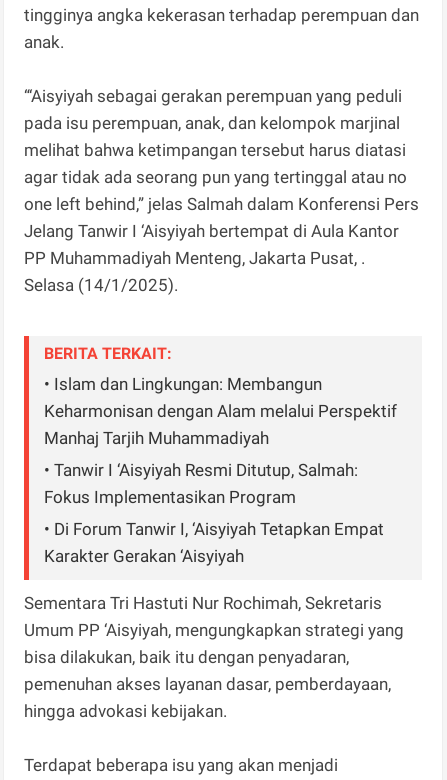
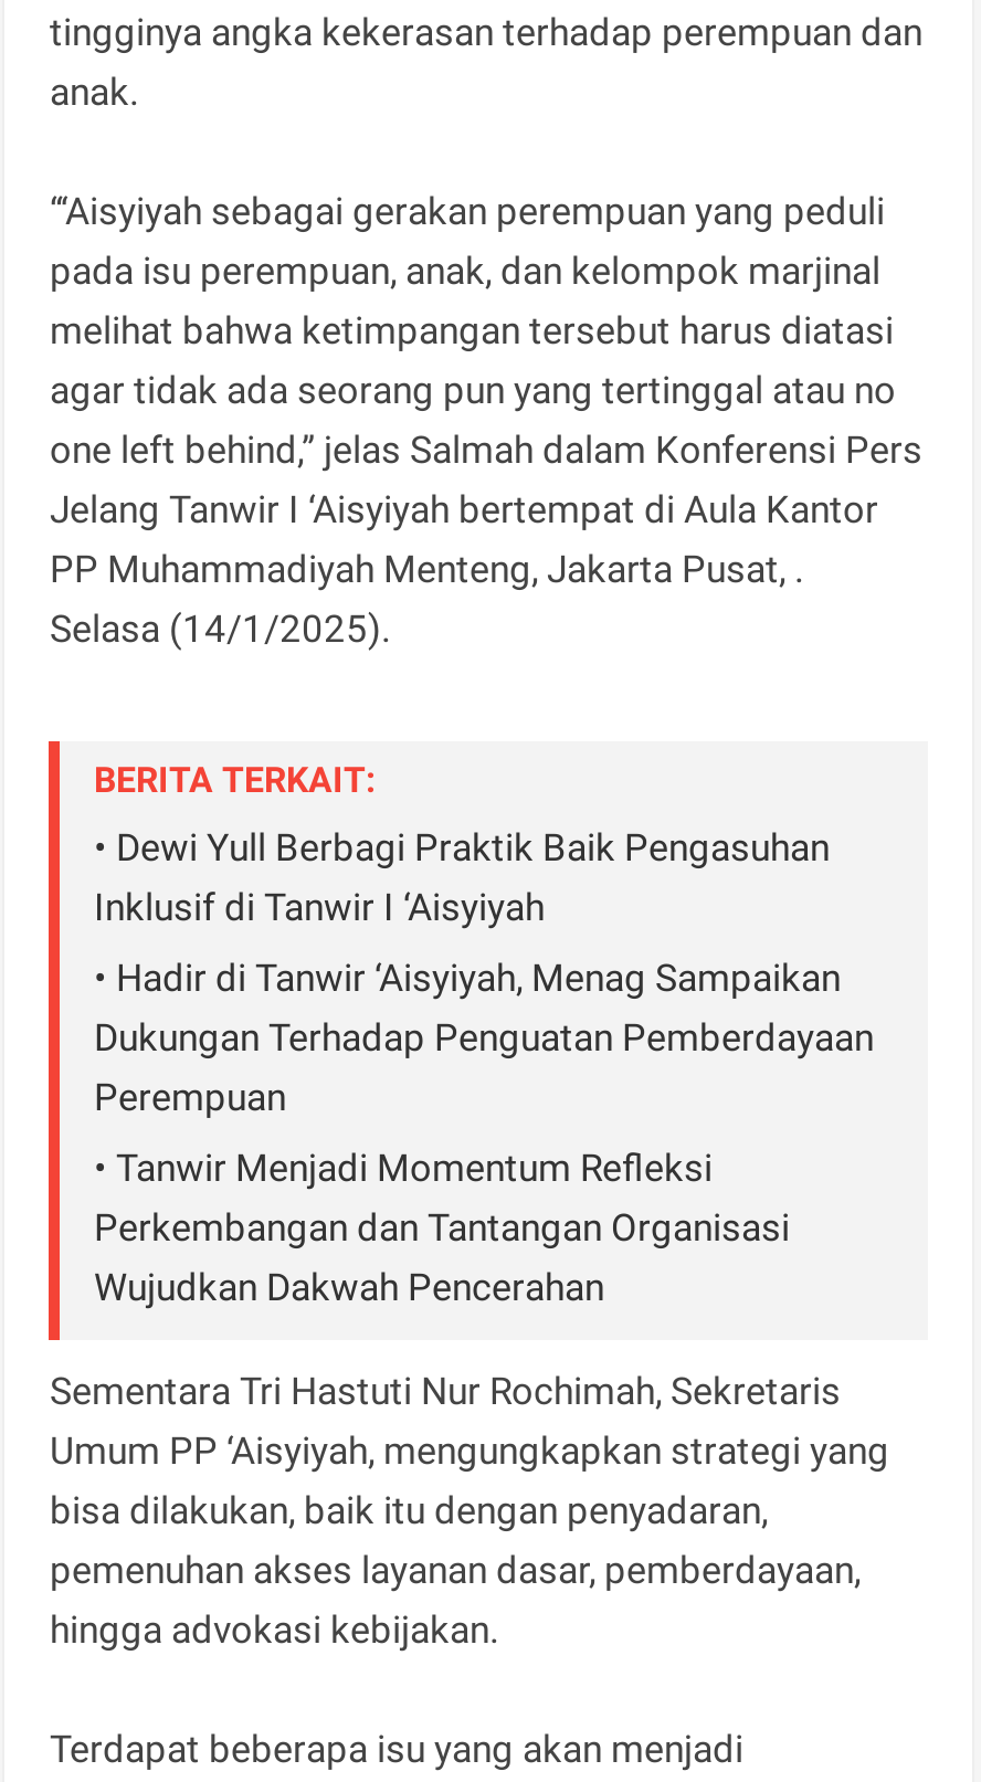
- • Islam dan Lingkungan: Membangun
- Keharmonisan dengan Alam melalui Perspektif
- Manhaj Tarjih Muhammadiyah
+ • Dewi Yull Berbagi Praktik Baik Pengasuhan
+ Inklusif di Tanwir I ‘Aisyiyah

- • Tanwir I ‘Aisyiyah Resmi Ditutup, Salmah:
- Fokus Implementasikan Program
+ • Hadir di Tanwir ‘Aisyiyah, Menag Sampaikan
+ Dukungan Terhadap Penguatan Pemberdayaan
+ Perempuan

- • Di Forum Tanwir I, ‘Aisyiyah Tetapkan Empat
- Karakter Gerakan ‘Aisyiyah
+ • Tanwir Menjadi Momentum Refleksi
+ Perkembangan dan Tantangan Organisasi
+ Wujudkan Dakwah Pencerahan
